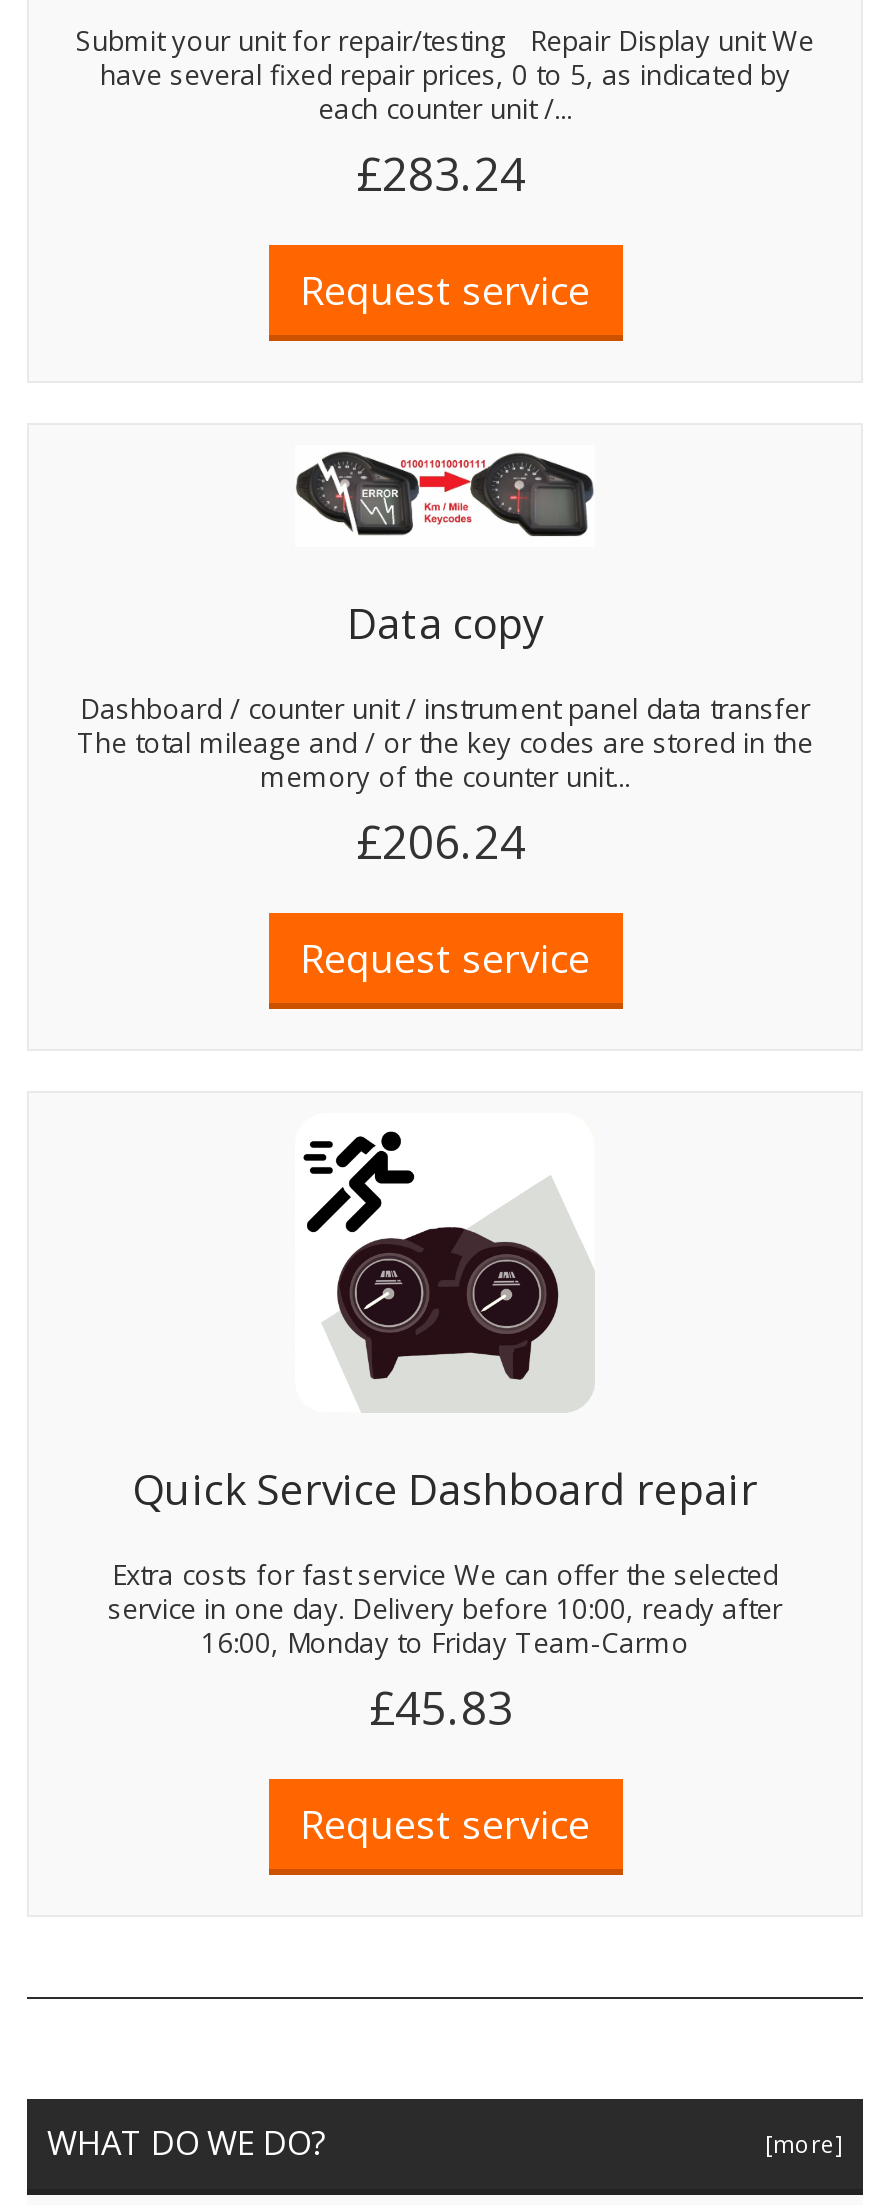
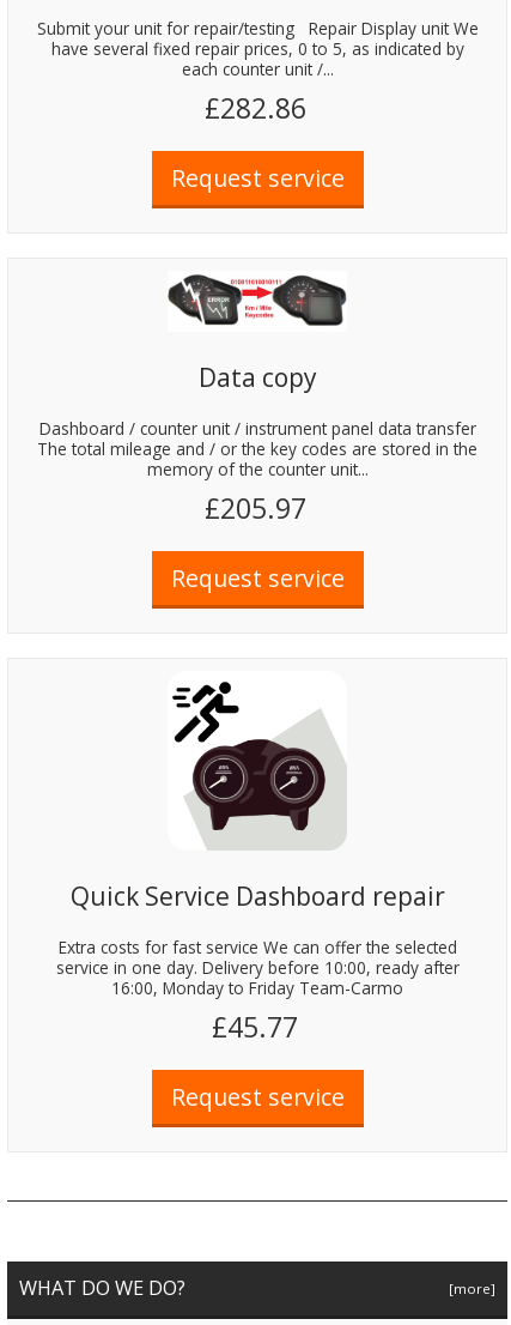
- £283.24
+ £282.86

- £206.24
+ £205.97

- £45.83
+ £45.77
